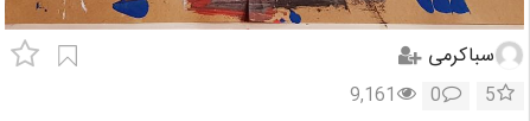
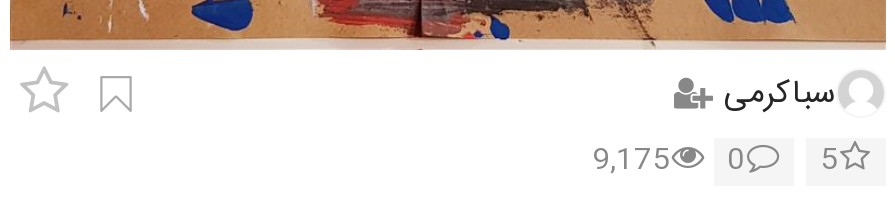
- 9,161 0 5
+ 9,175 0 5
